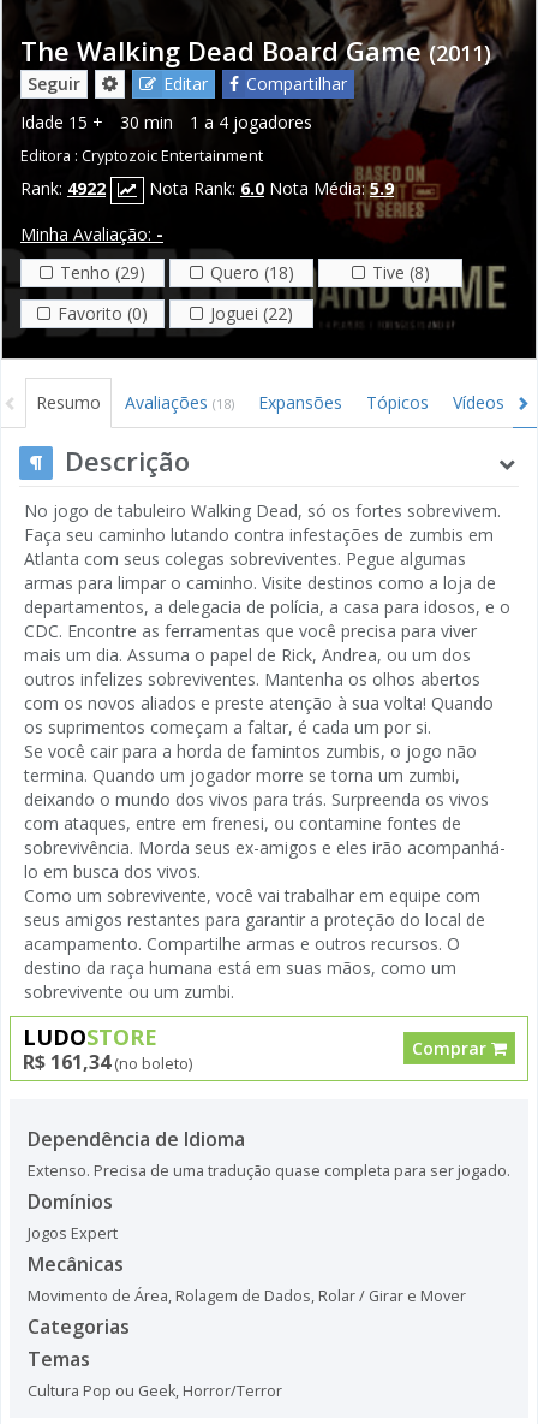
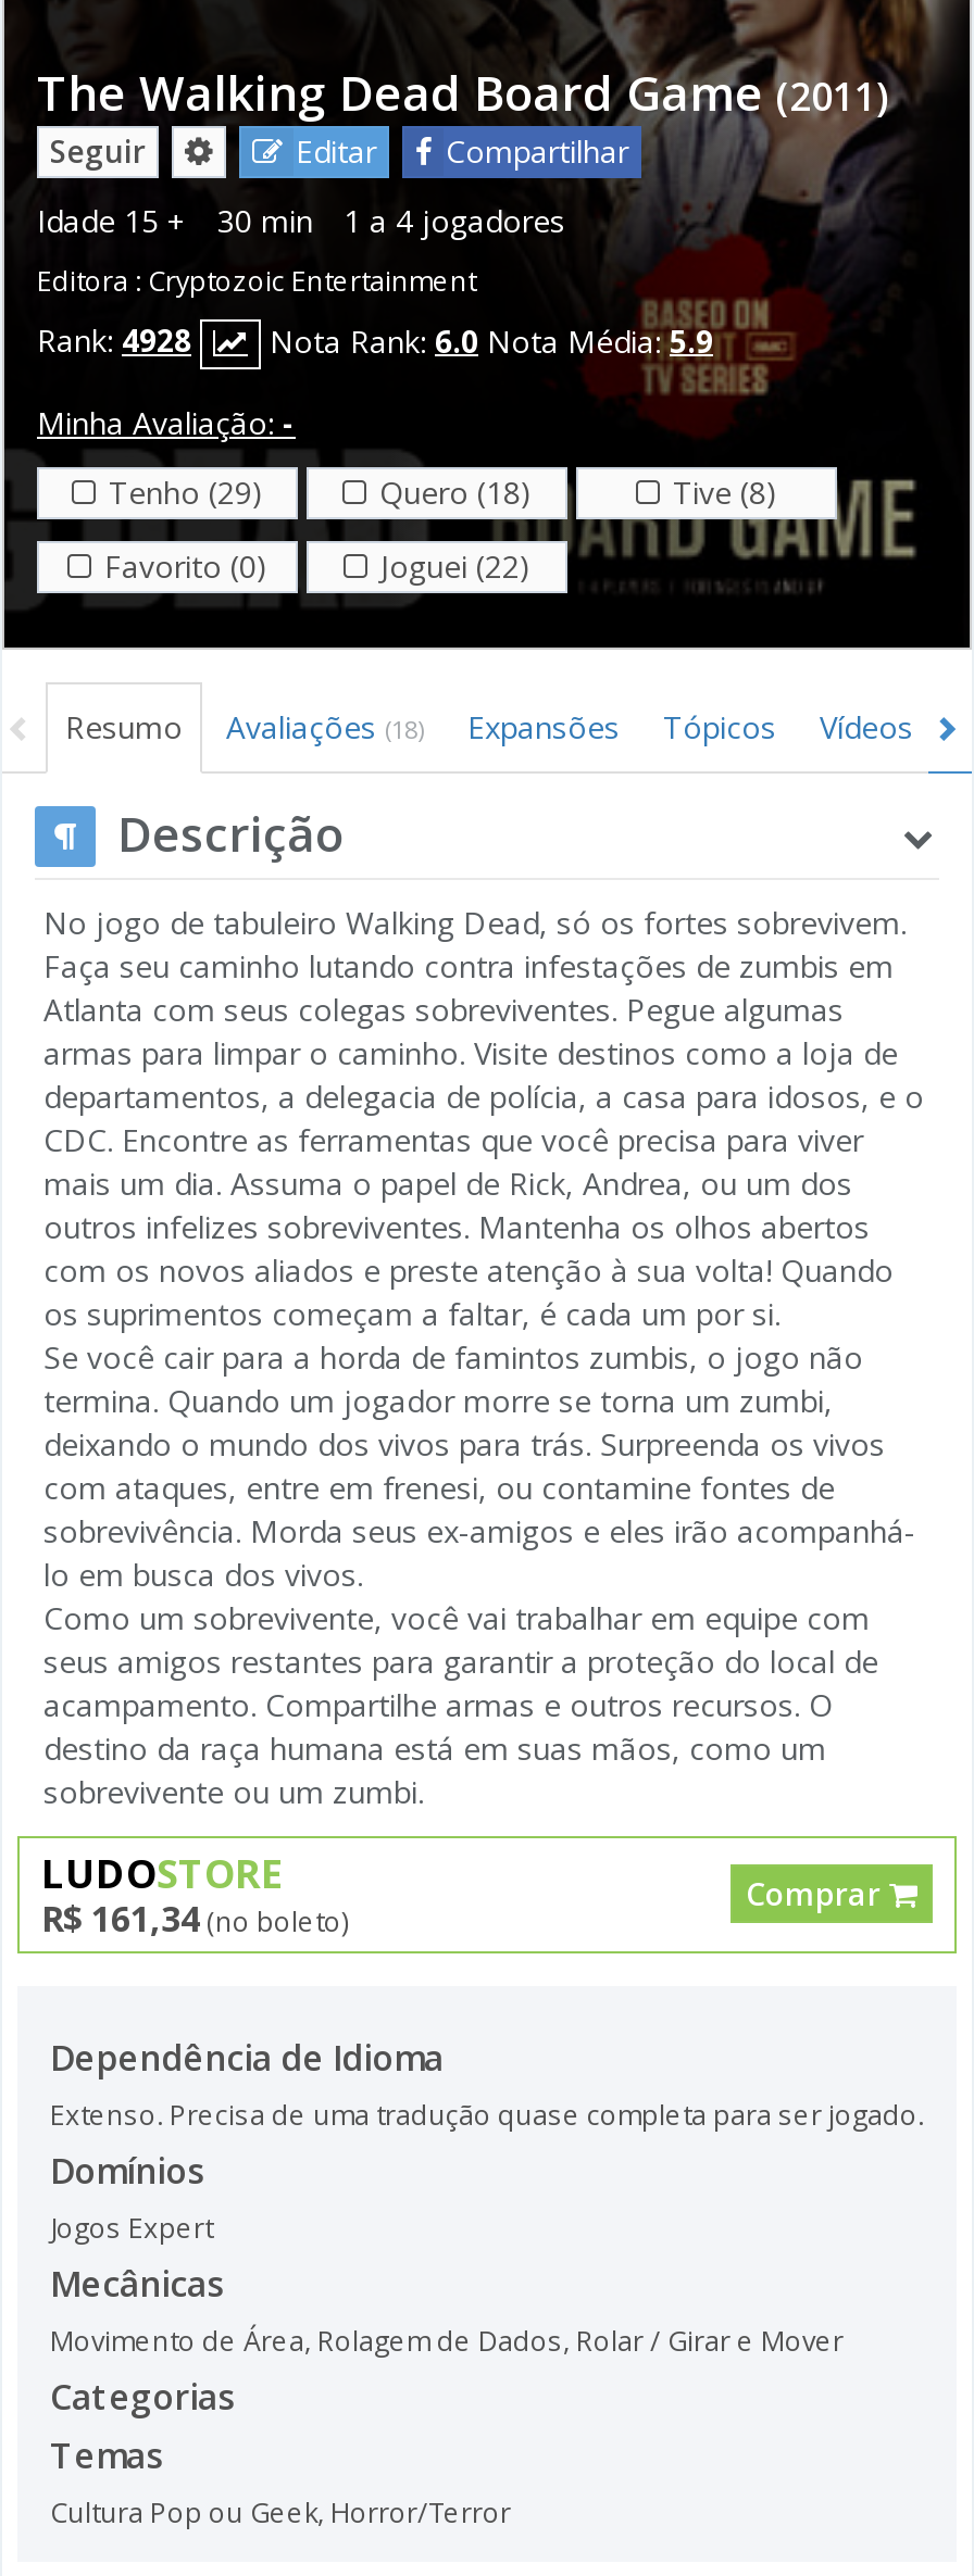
- Rank: 4922 Nota Rank: 6.0 Nota Média: 5.9
+ Rank: 4928 Nota Rank: 6.0 Nota Média: 5.9
